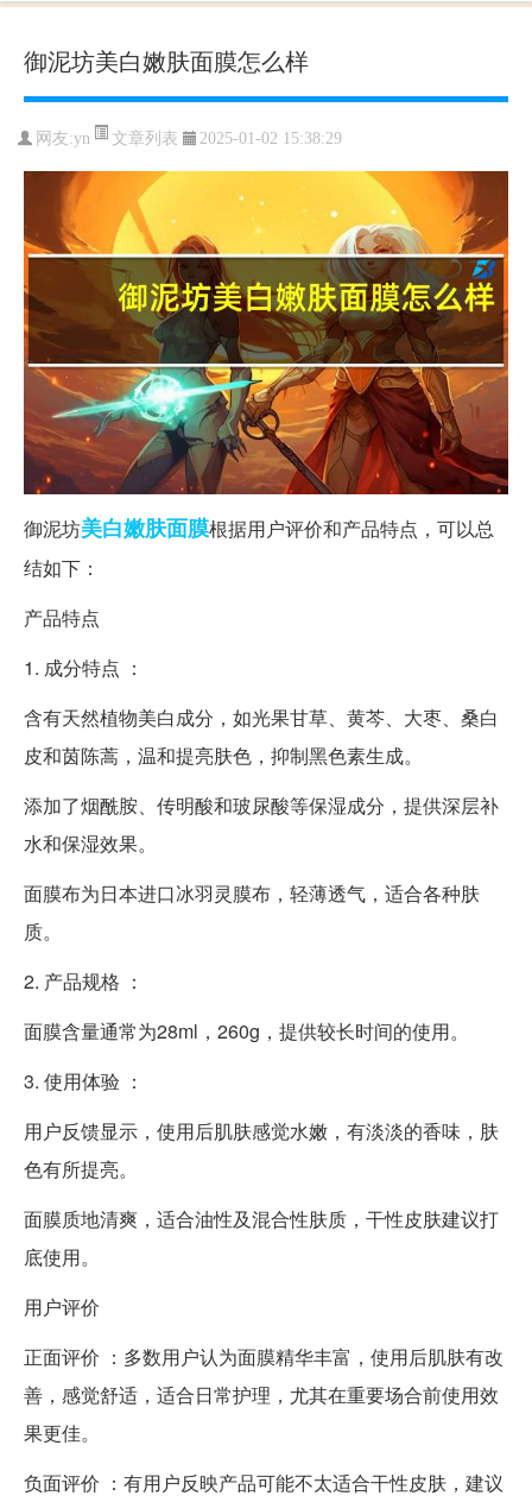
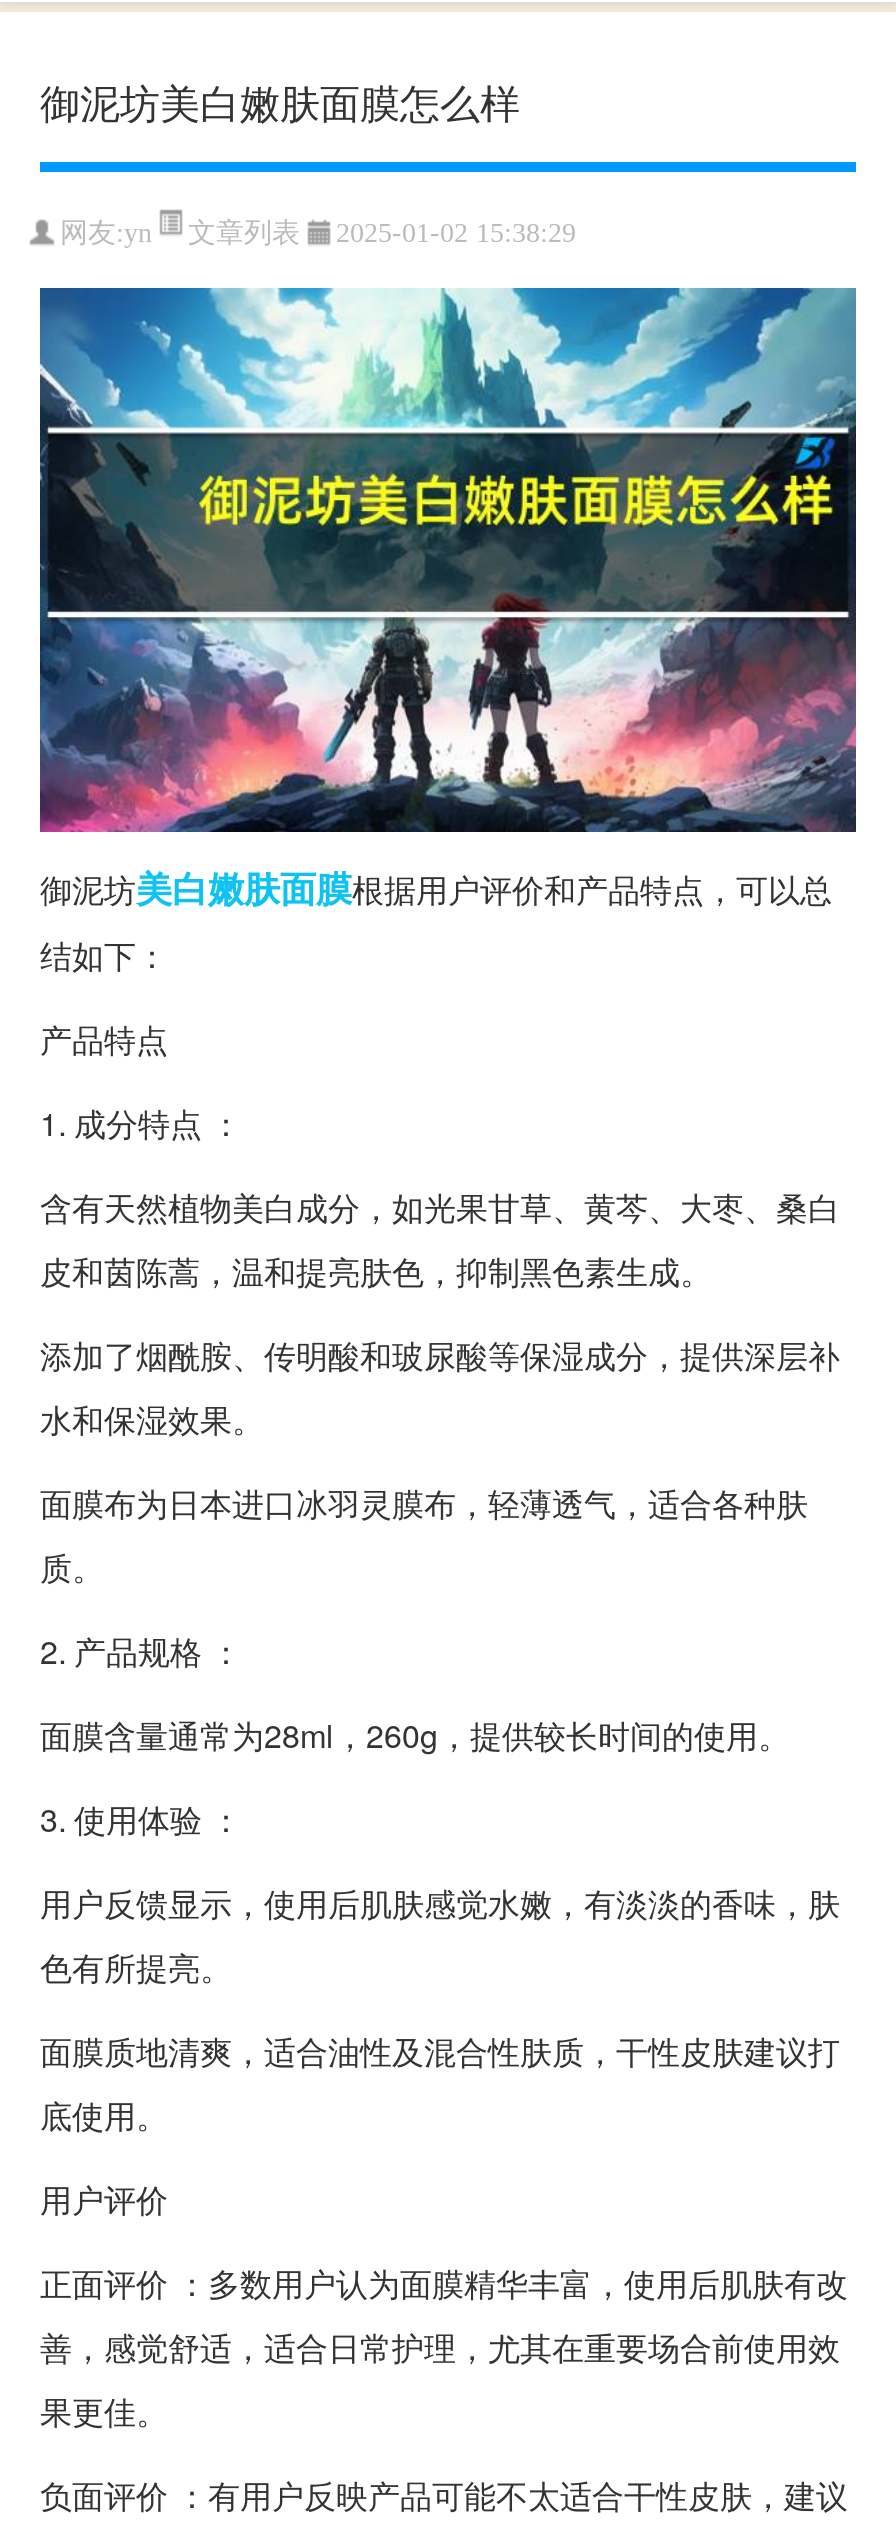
- [image]
+ [image]
